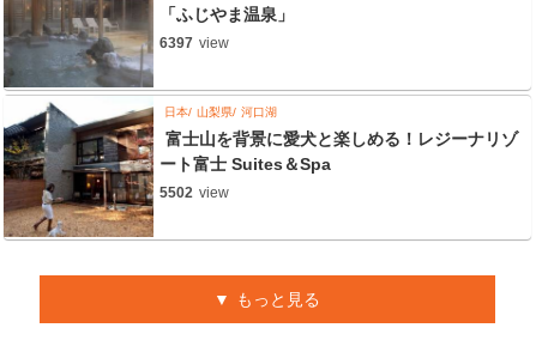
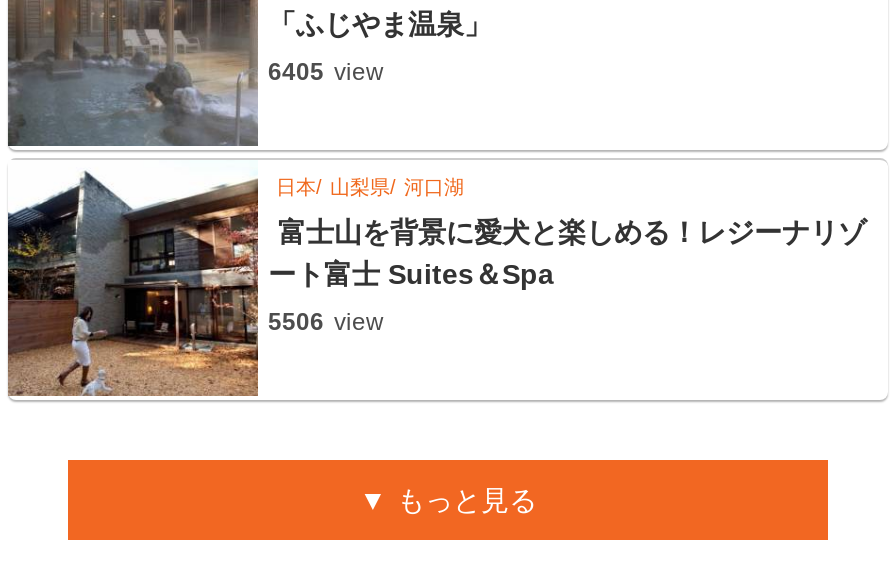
- 6397 view
+ 6405 view

- 5502 view
+ 5506 view
